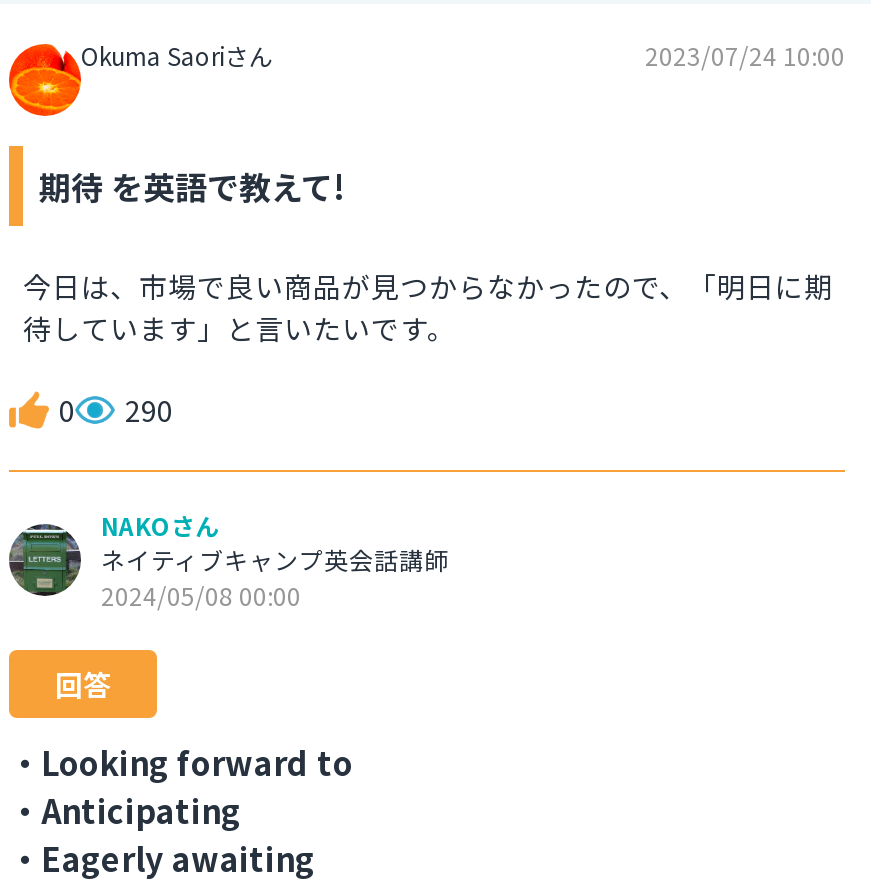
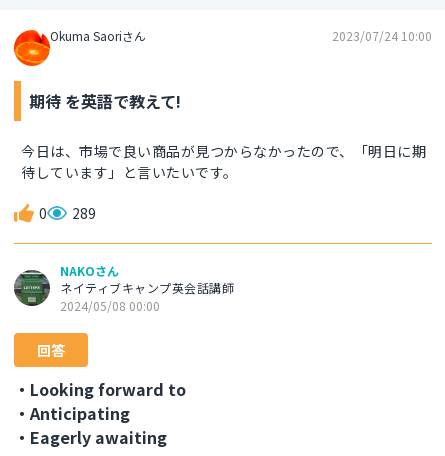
- 0 290
+ 0 289
